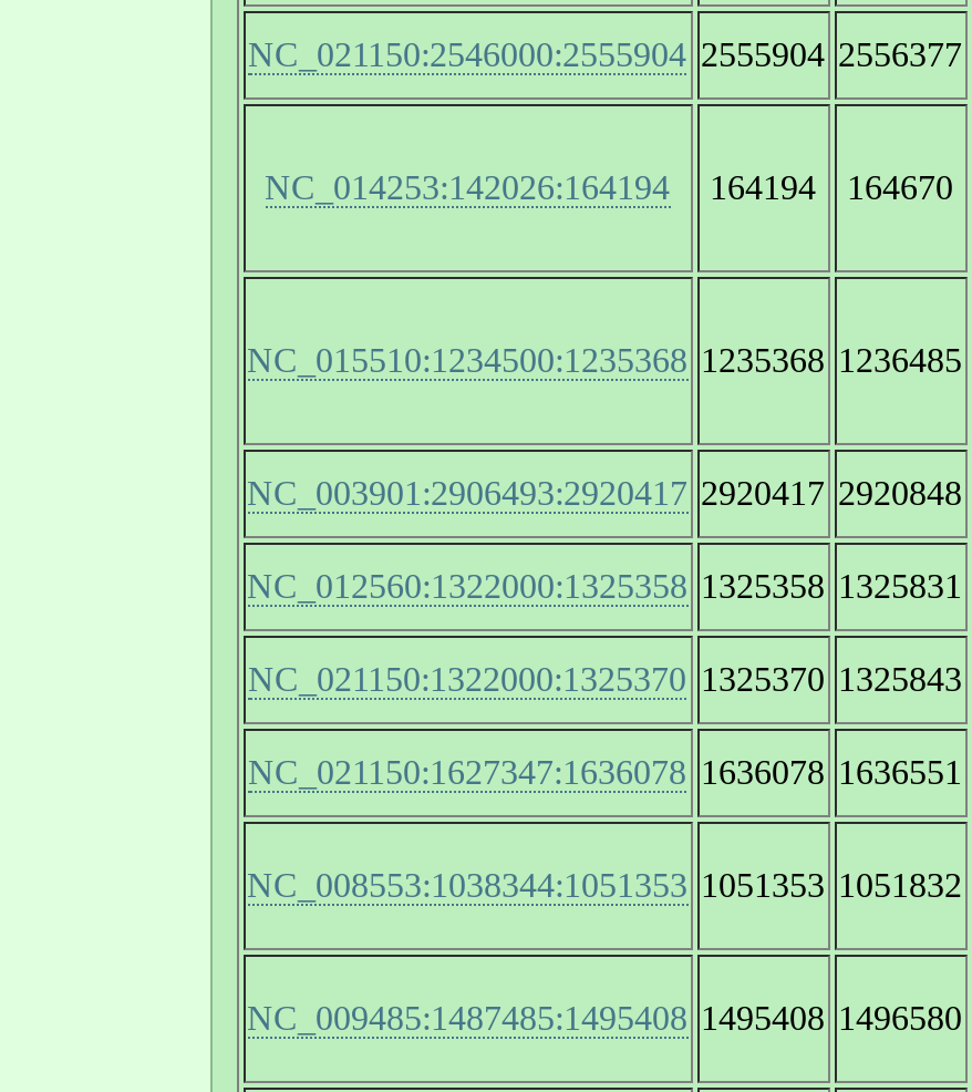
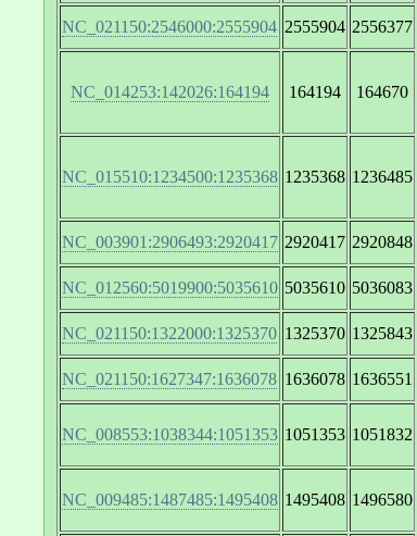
- NC_012560:1322000:1325358 1325358 1325831
+ NC_012560:5019900:5035610 5035610 5036083
